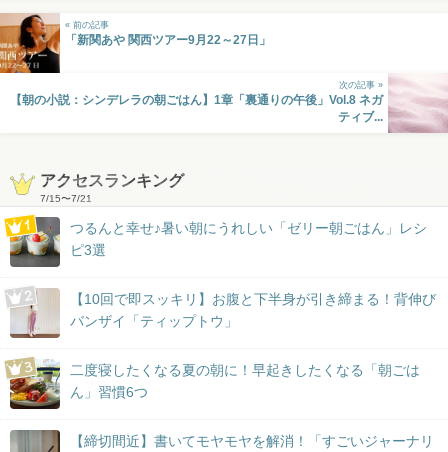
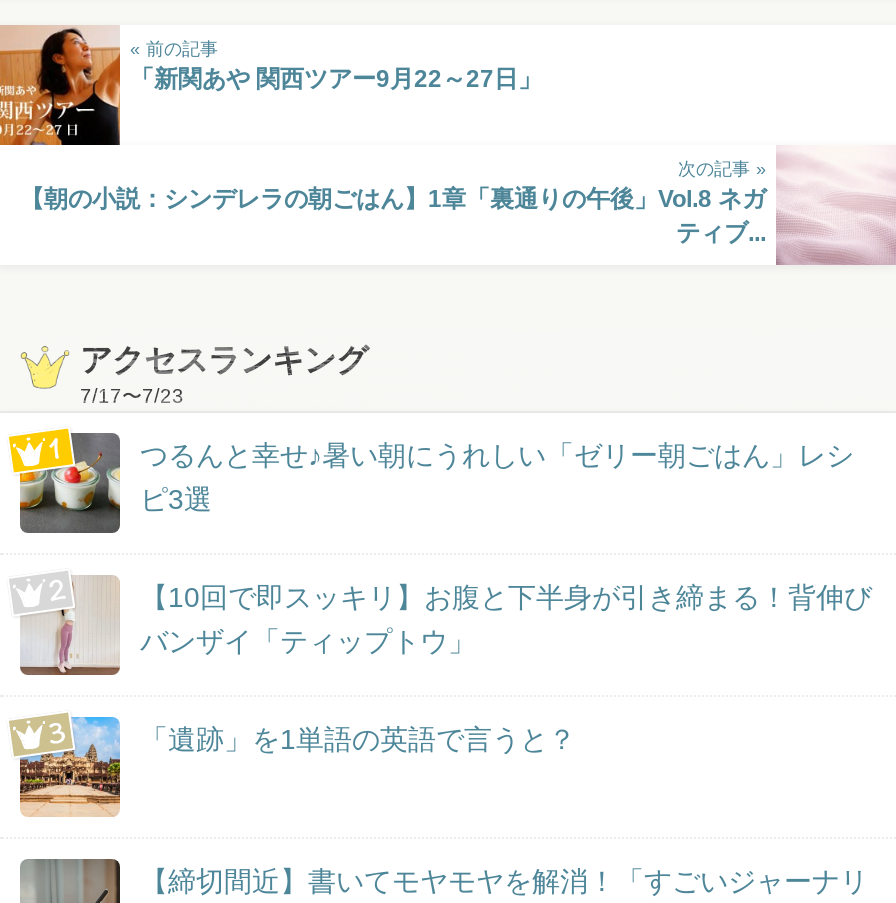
- 7/15〜7/21
+ 7/17〜7/23

- [image]
- 二度寝したくなる夏の朝に！早起きしたくなる「朝ごは
- ん」習慣6つ
+ [image]
+ 「遺跡」を1単語の英語で言うと？
